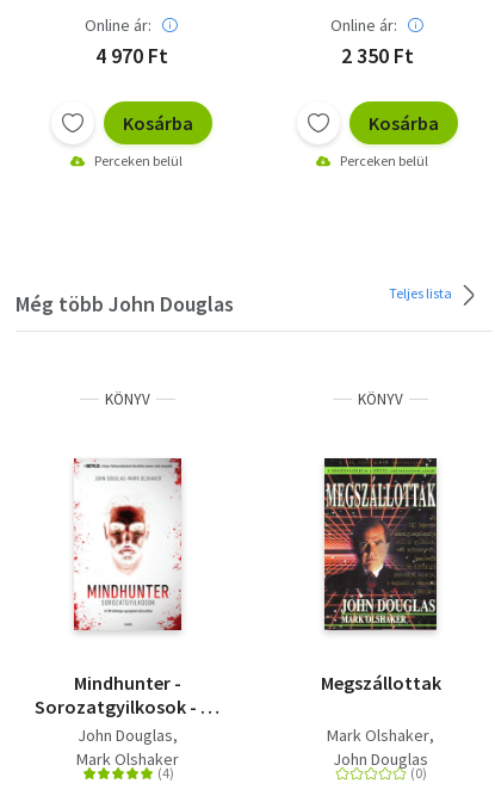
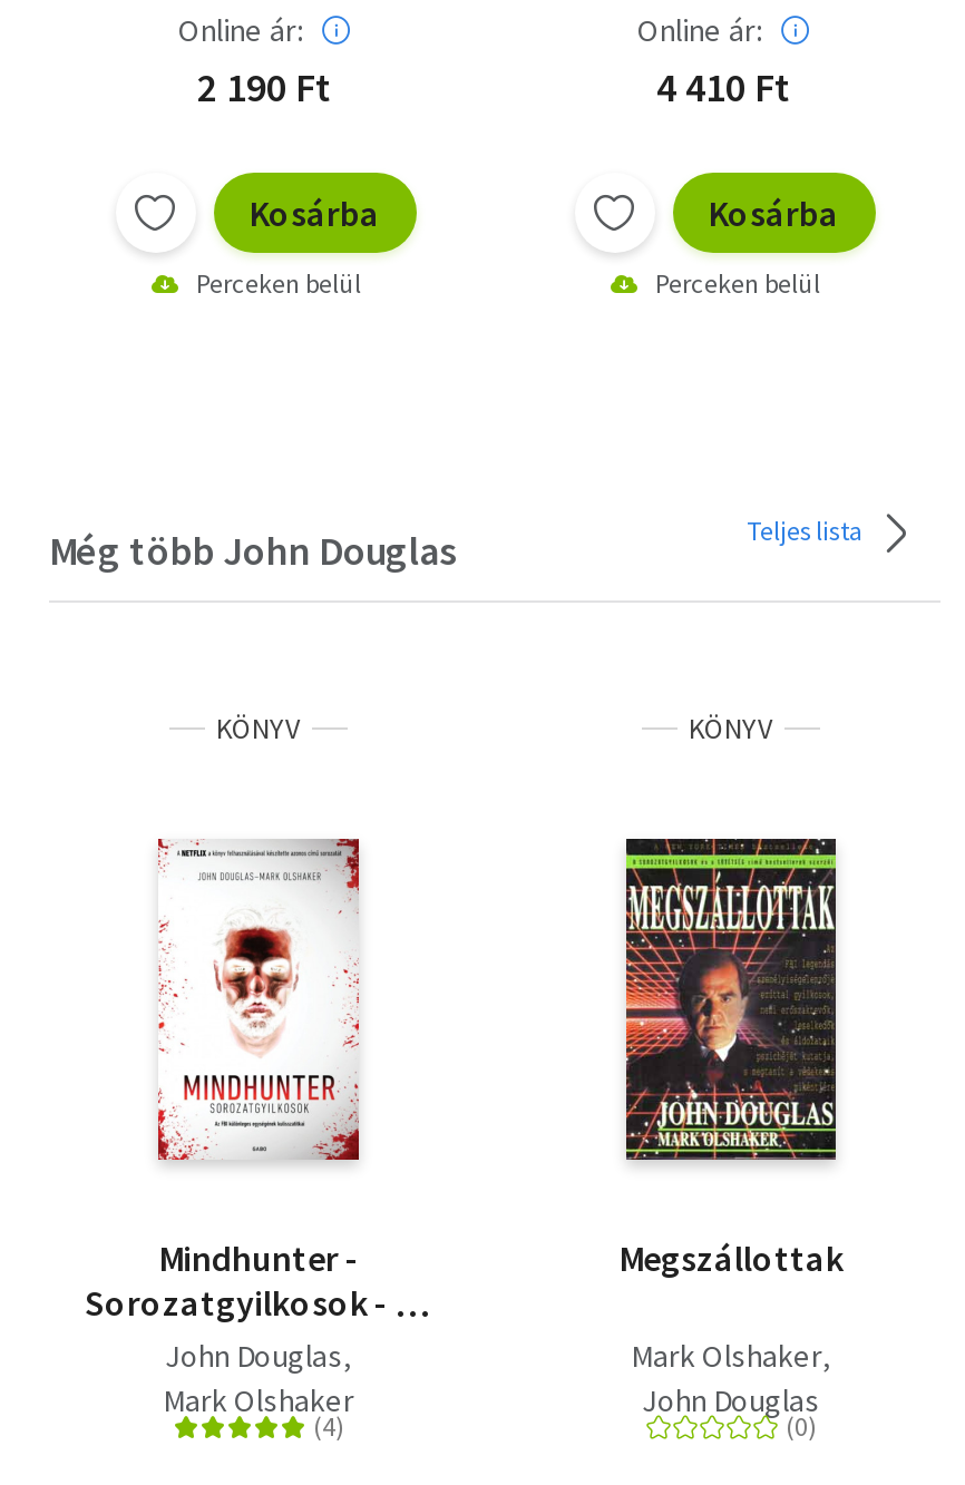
- 4 970 Ft
+ 2 190 Ft

- 2 350 Ft
+ 4 410 Ft
